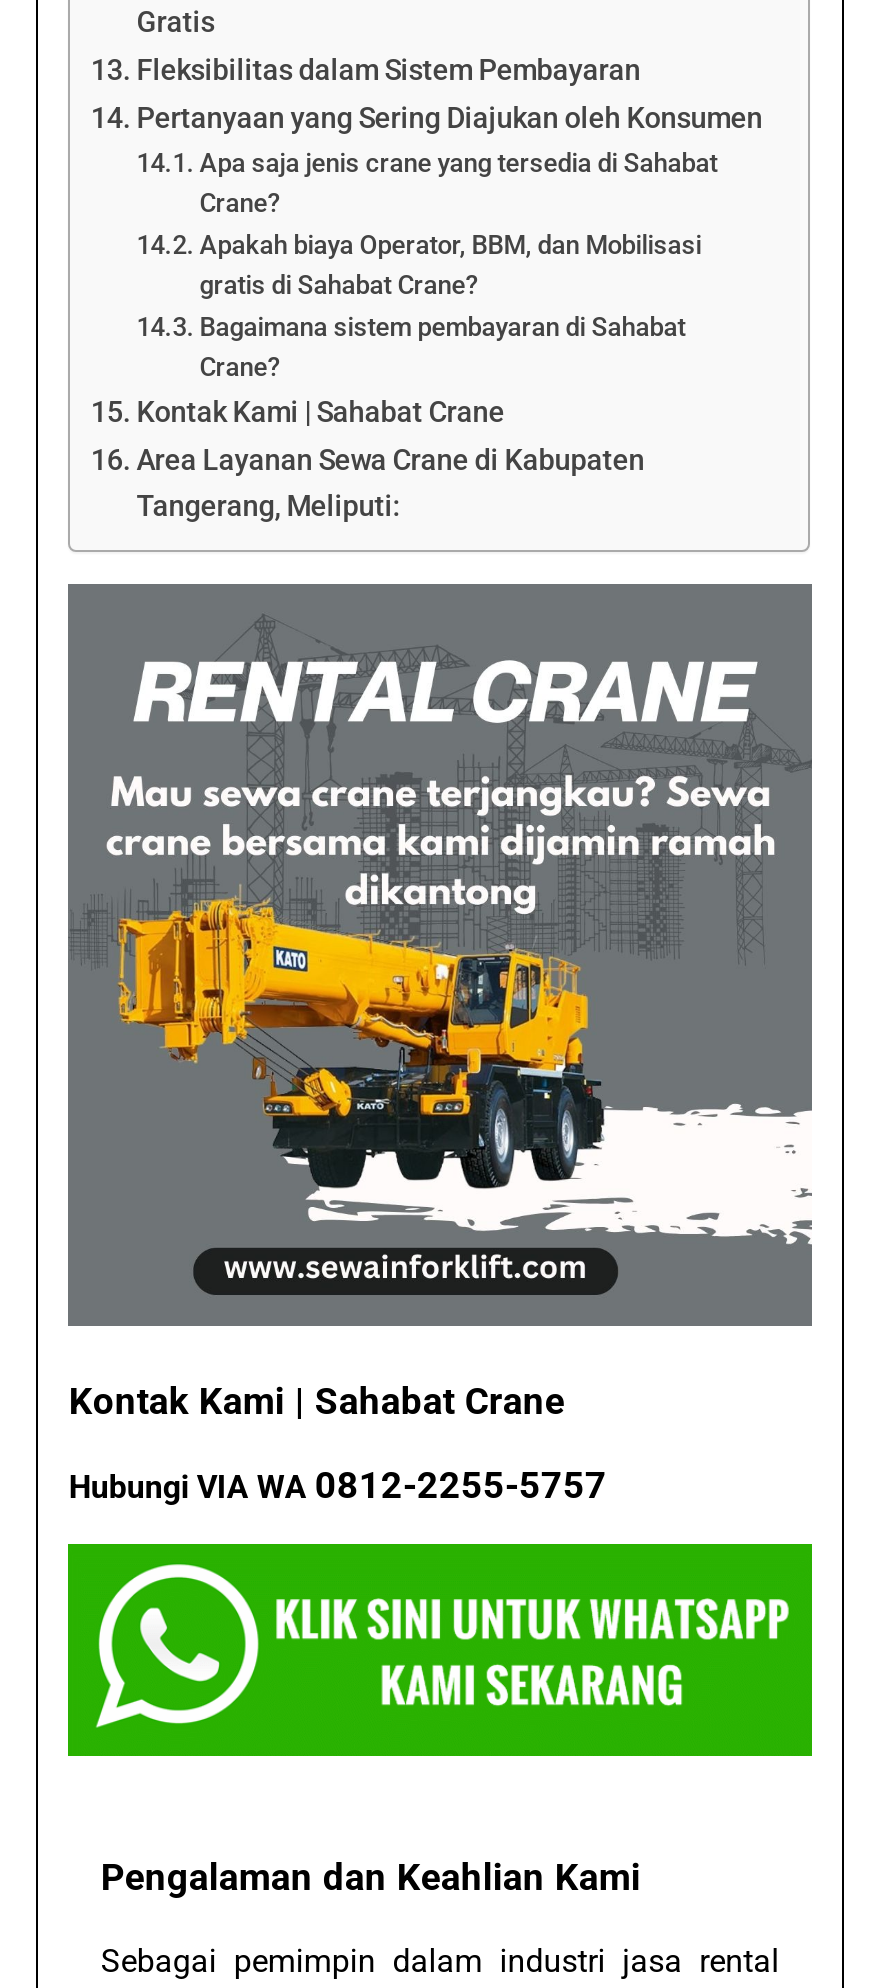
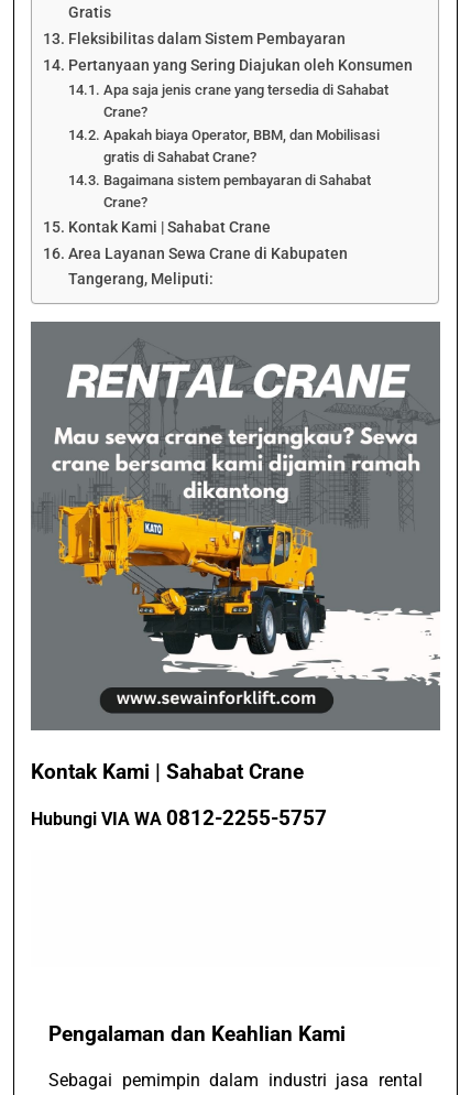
- [image]
